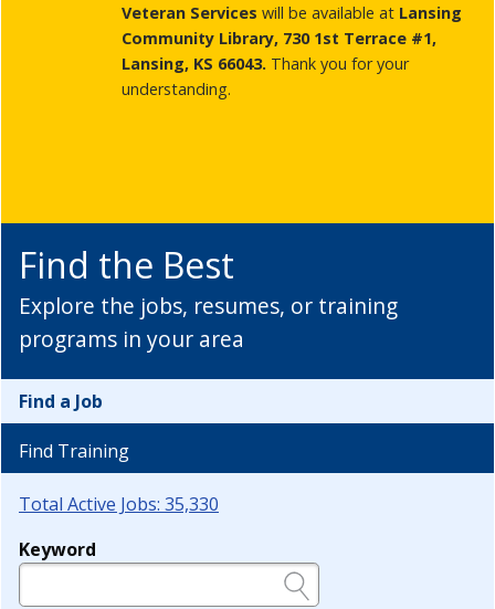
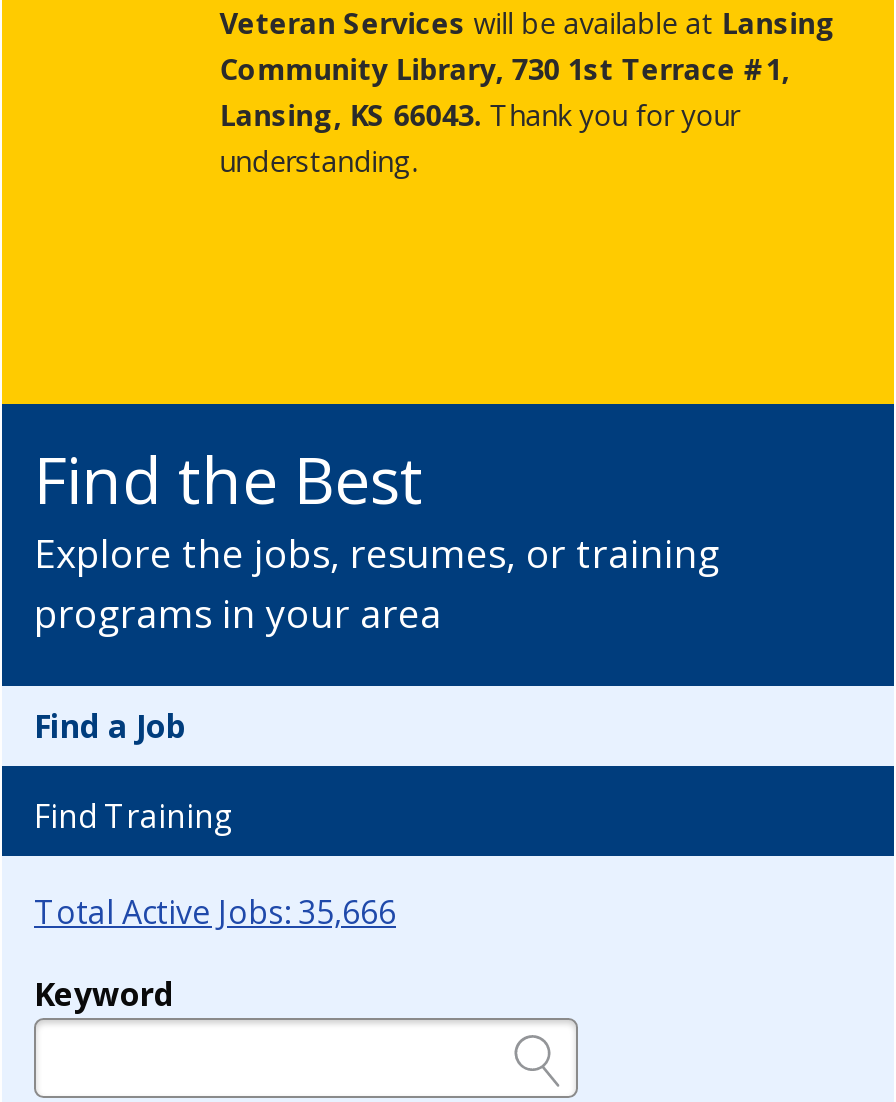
- Total Active Jobs: 35,330
+ Total Active Jobs: 35,666
